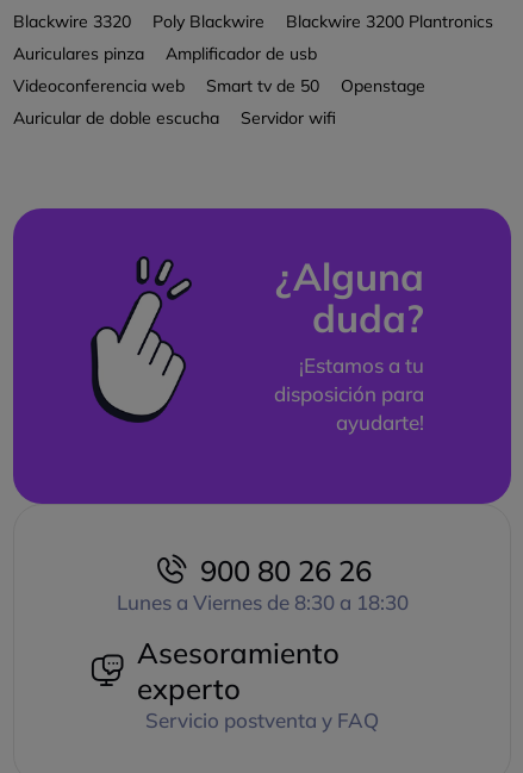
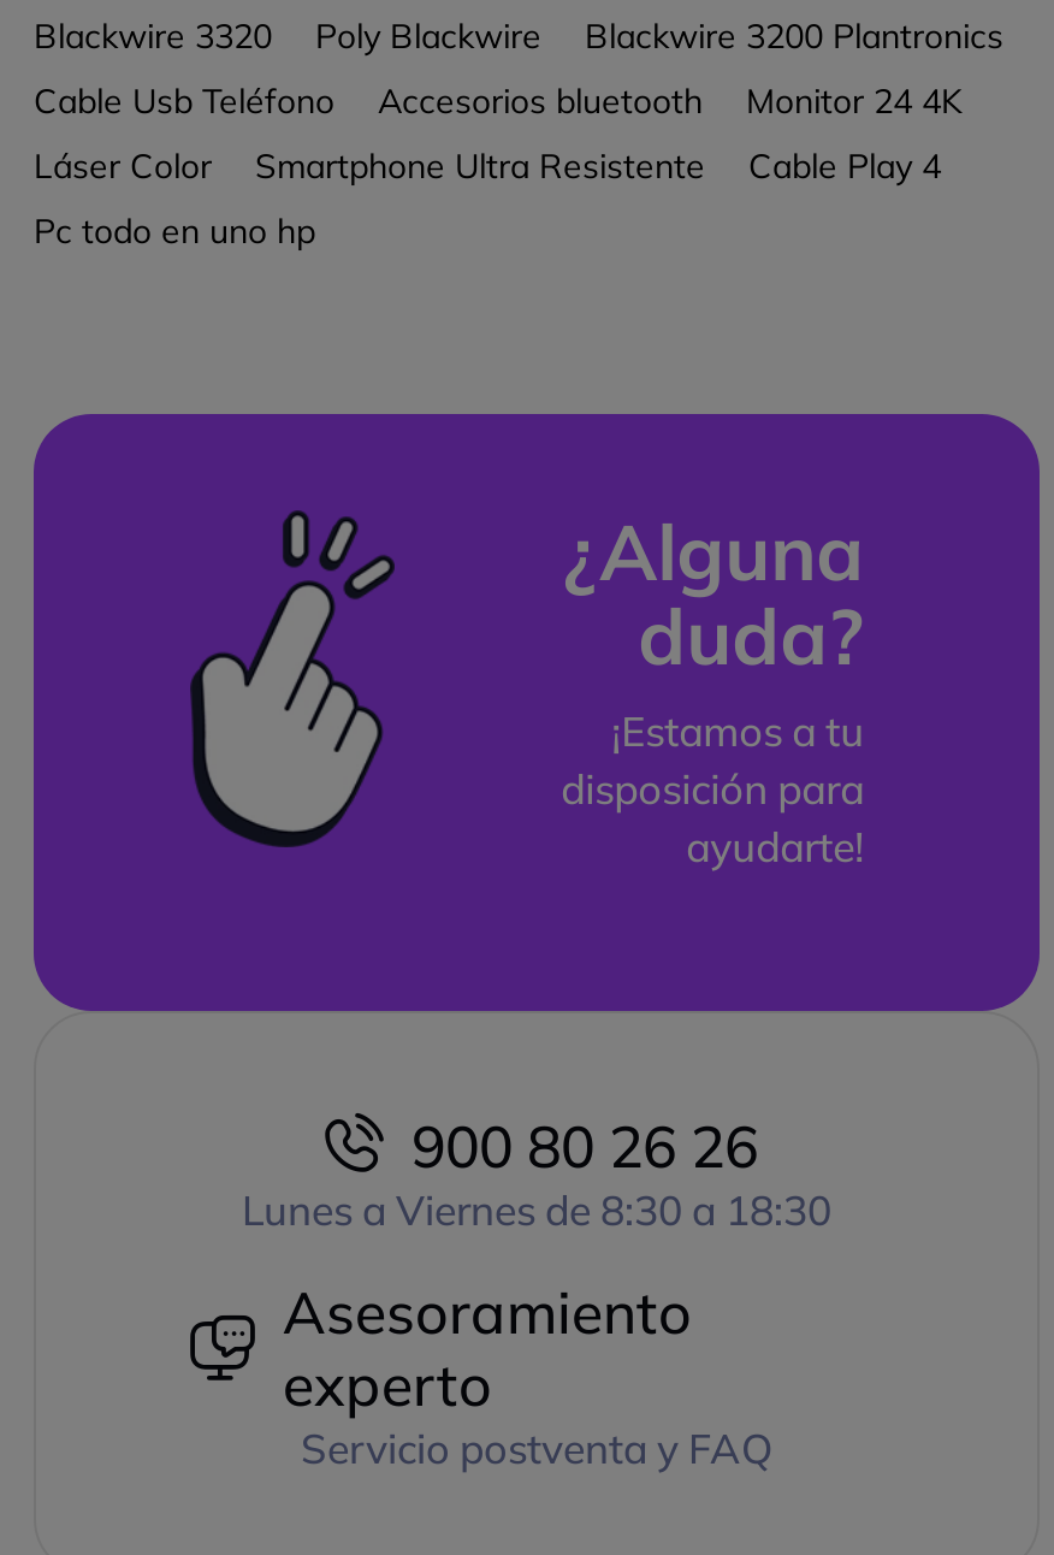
- Auriculares pinza
- Amplificador de usb
+ Cable Usb Teléfono
+ Accesorios bluetooth
+ Monitor 24 4K

- Videoconferencia web
- Smart tv de 50
- Openstage
+ Láser Color
+ Smartphone Ultra Resistente
+ Cable Play 4

- Auricular de doble escucha
- Servidor wifi
+ Pc todo en uno hp
